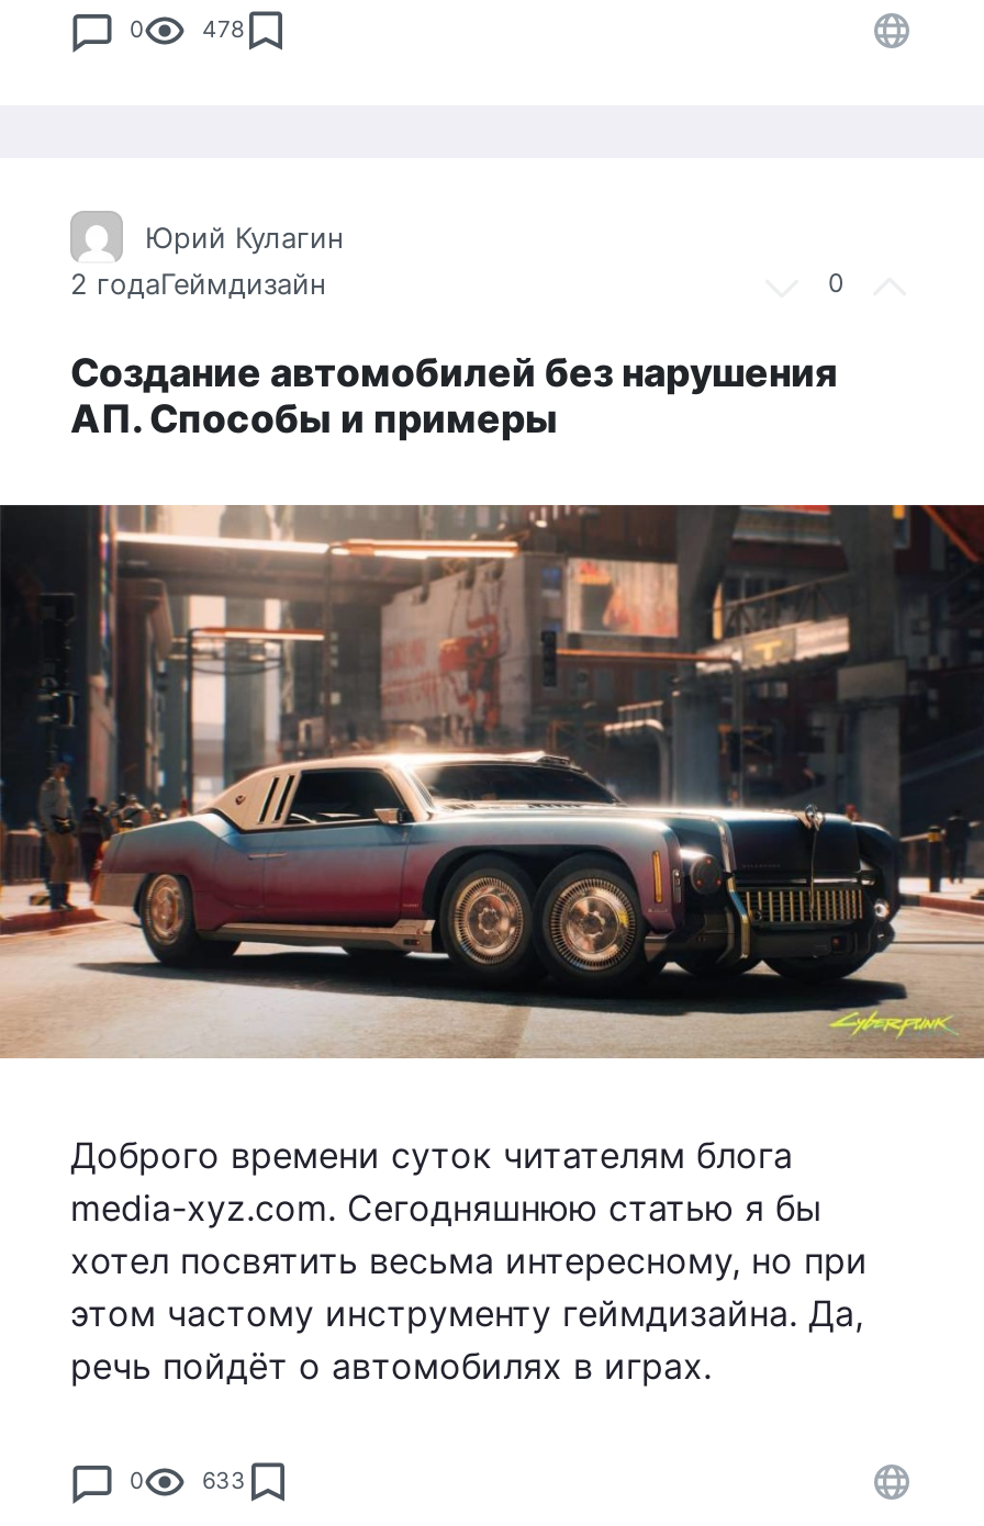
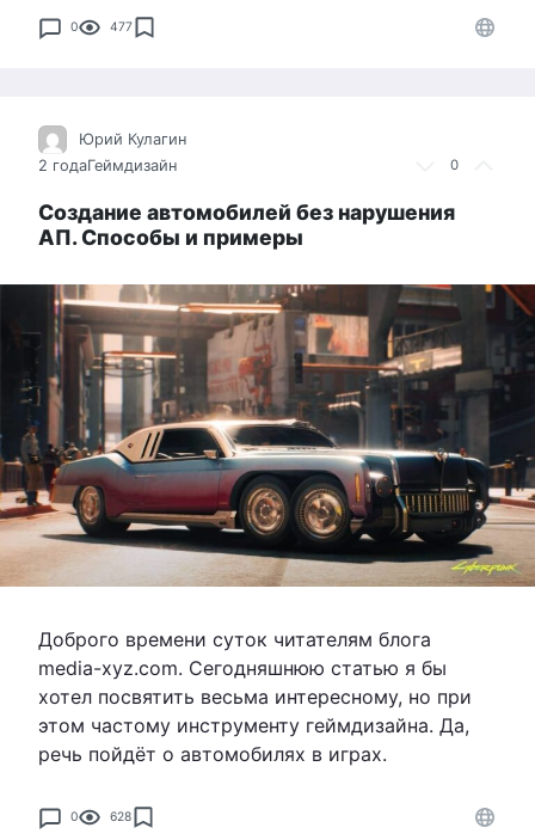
- 478
+ 477

- 633
+ 628
